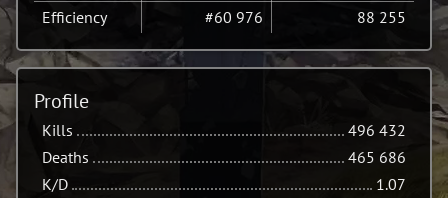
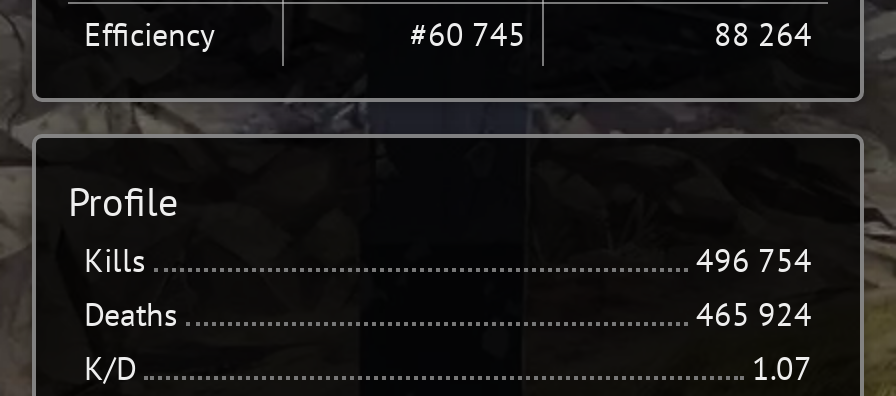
- #60 976
+ #60 745

- 88 255
+ 88 264

- 496 432
+ 496 754

- 465 686
+ 465 924
